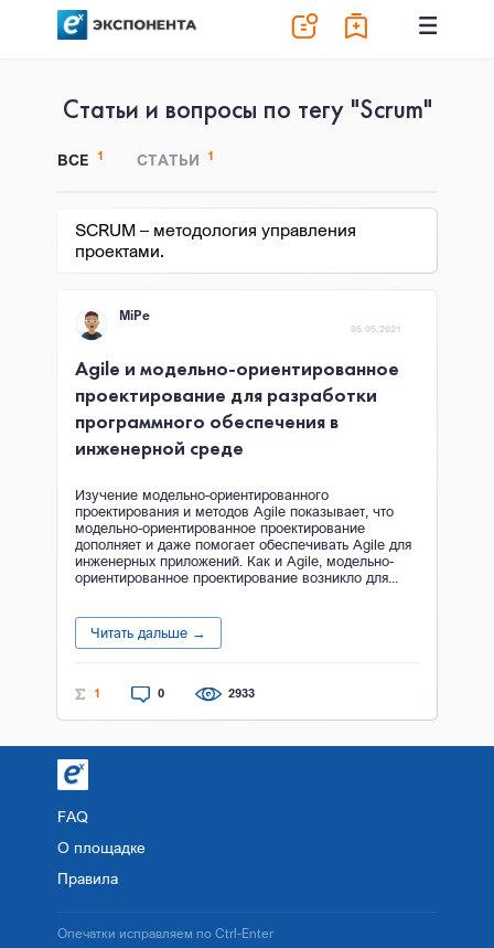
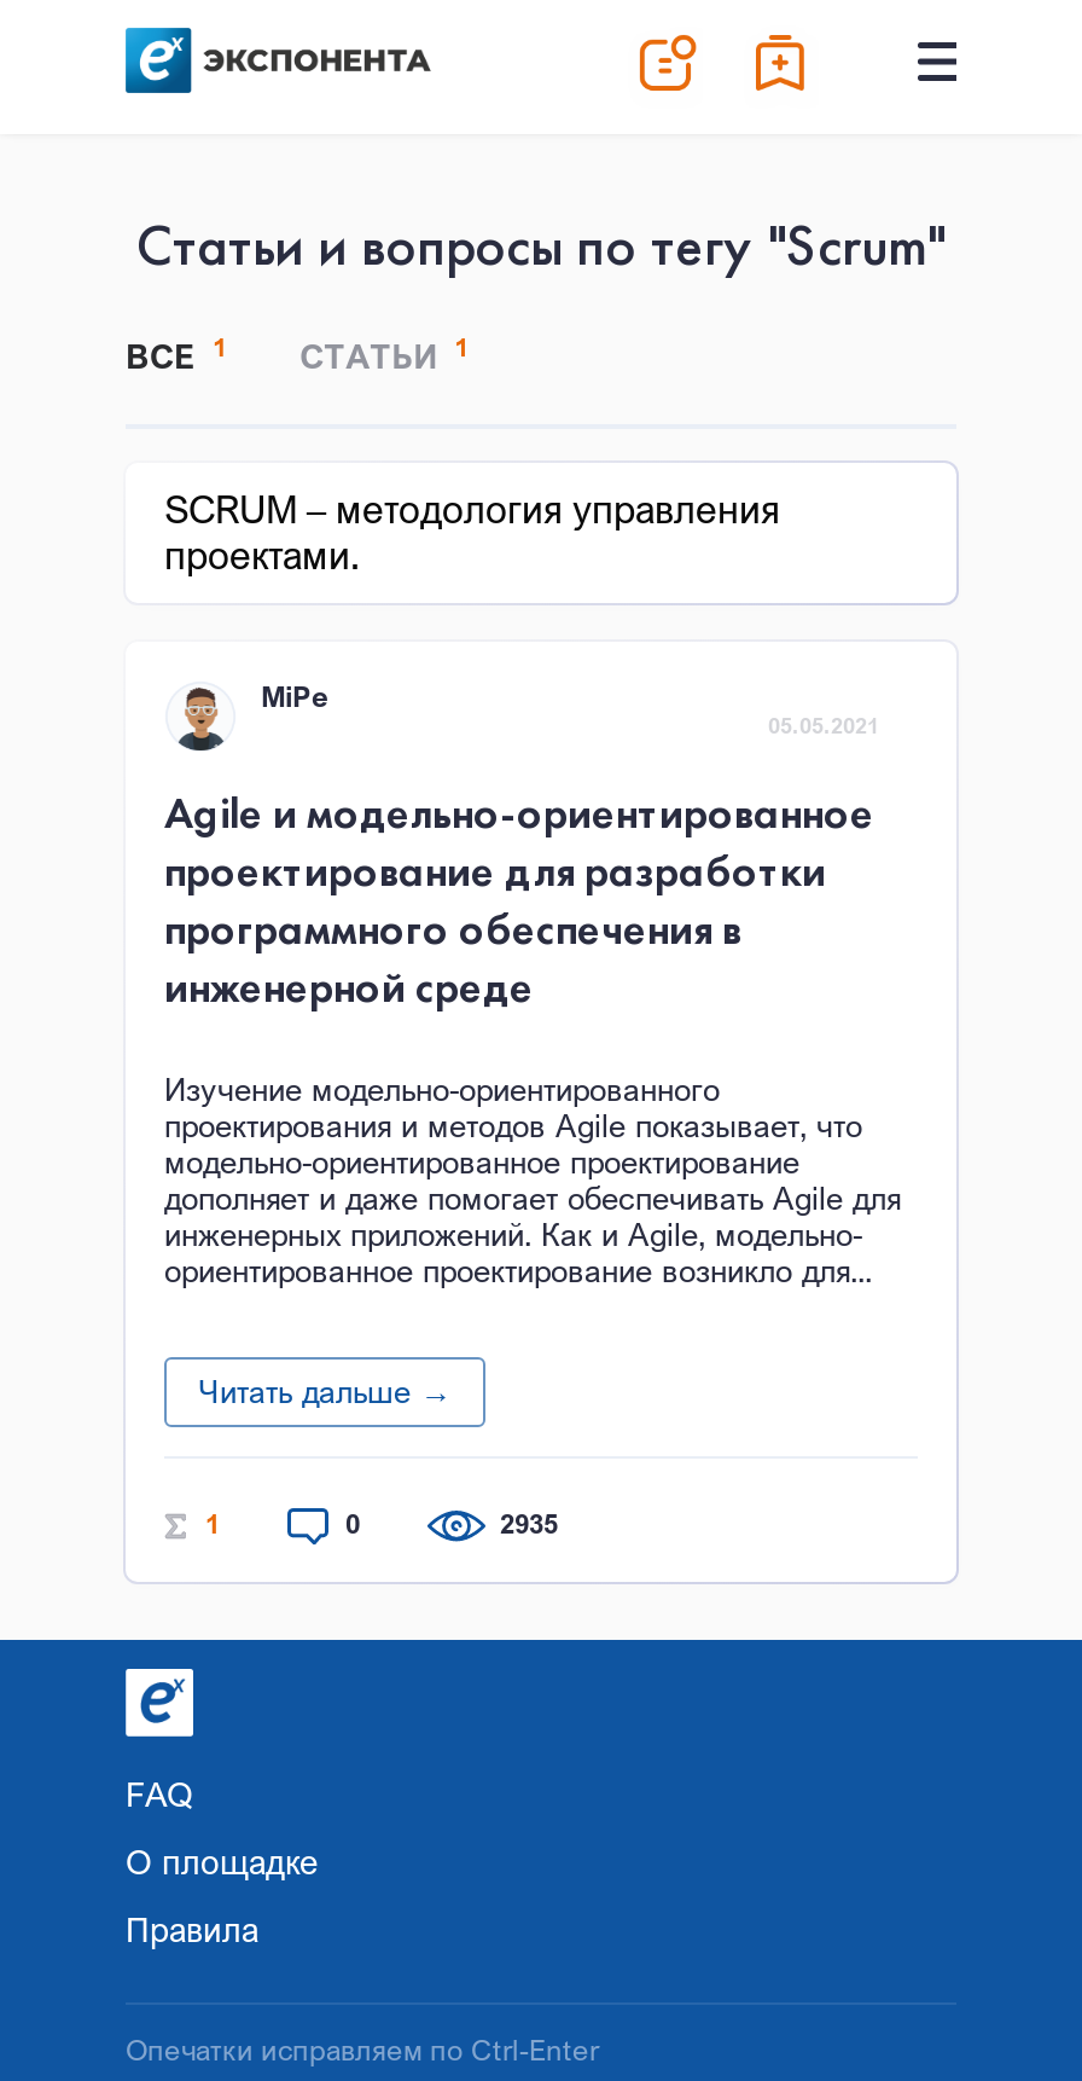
- 2933
+ 2935
